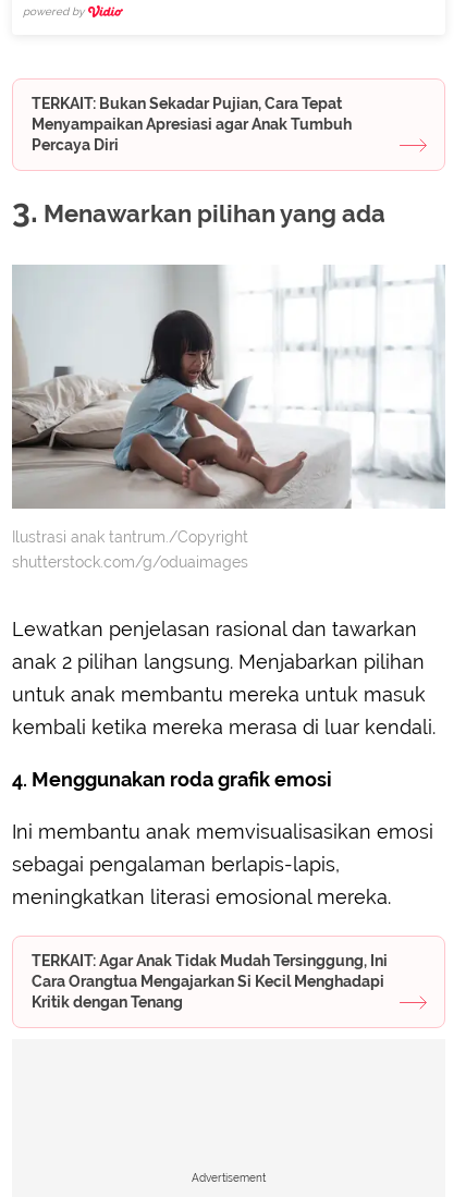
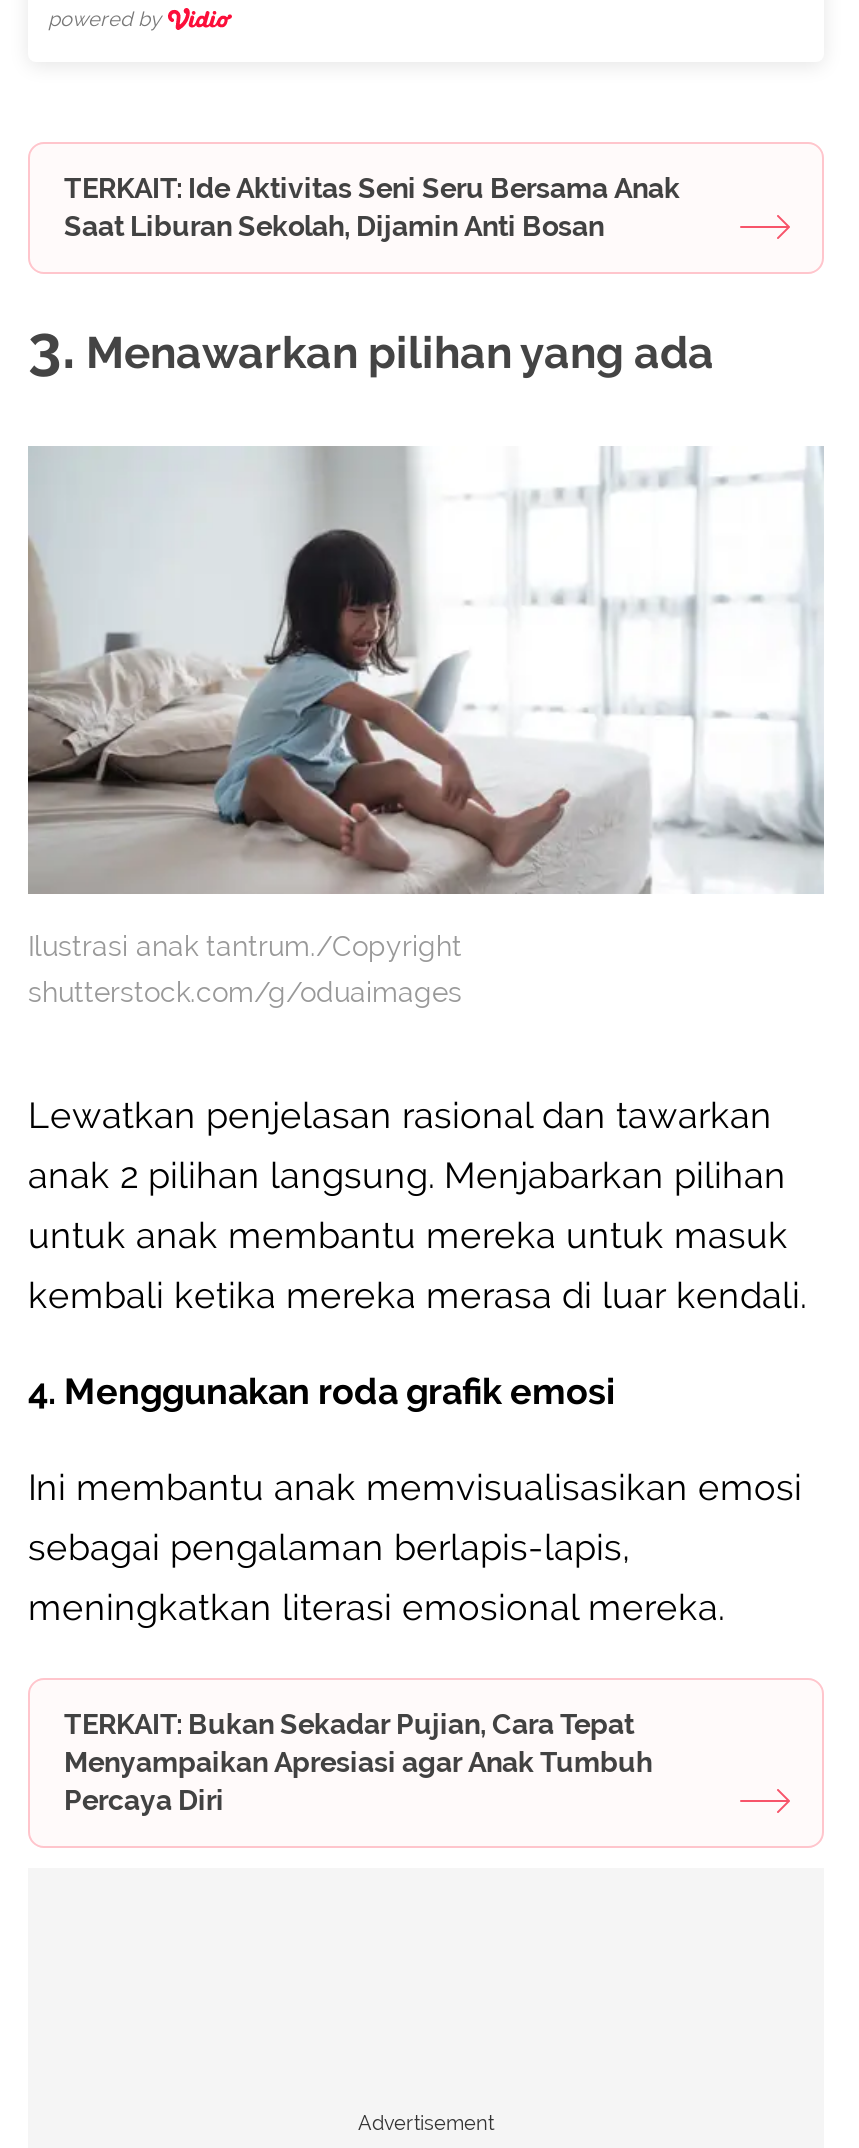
+ TERKAIT: Ide Aktivitas Seni Seru Bersama Anak
+ Saat Liburan Sekolah, Dijamin Anti Bosan

moved down: TERKAIT: Bukan Sekadar Pujian, Cara Tepat | Menyampaikan Apresiasi agar Anak Tumbuh | Percaya Diri

- TERKAIT: Agar Anak Tidak Mudah Tersinggung, Ini
- Cara Orangtua Mengajarkan Si Kecil Menghadapi
- Kritik dengan Tenang
